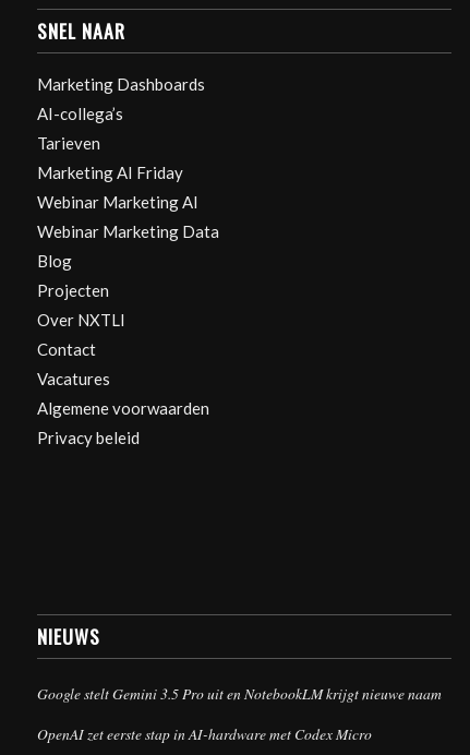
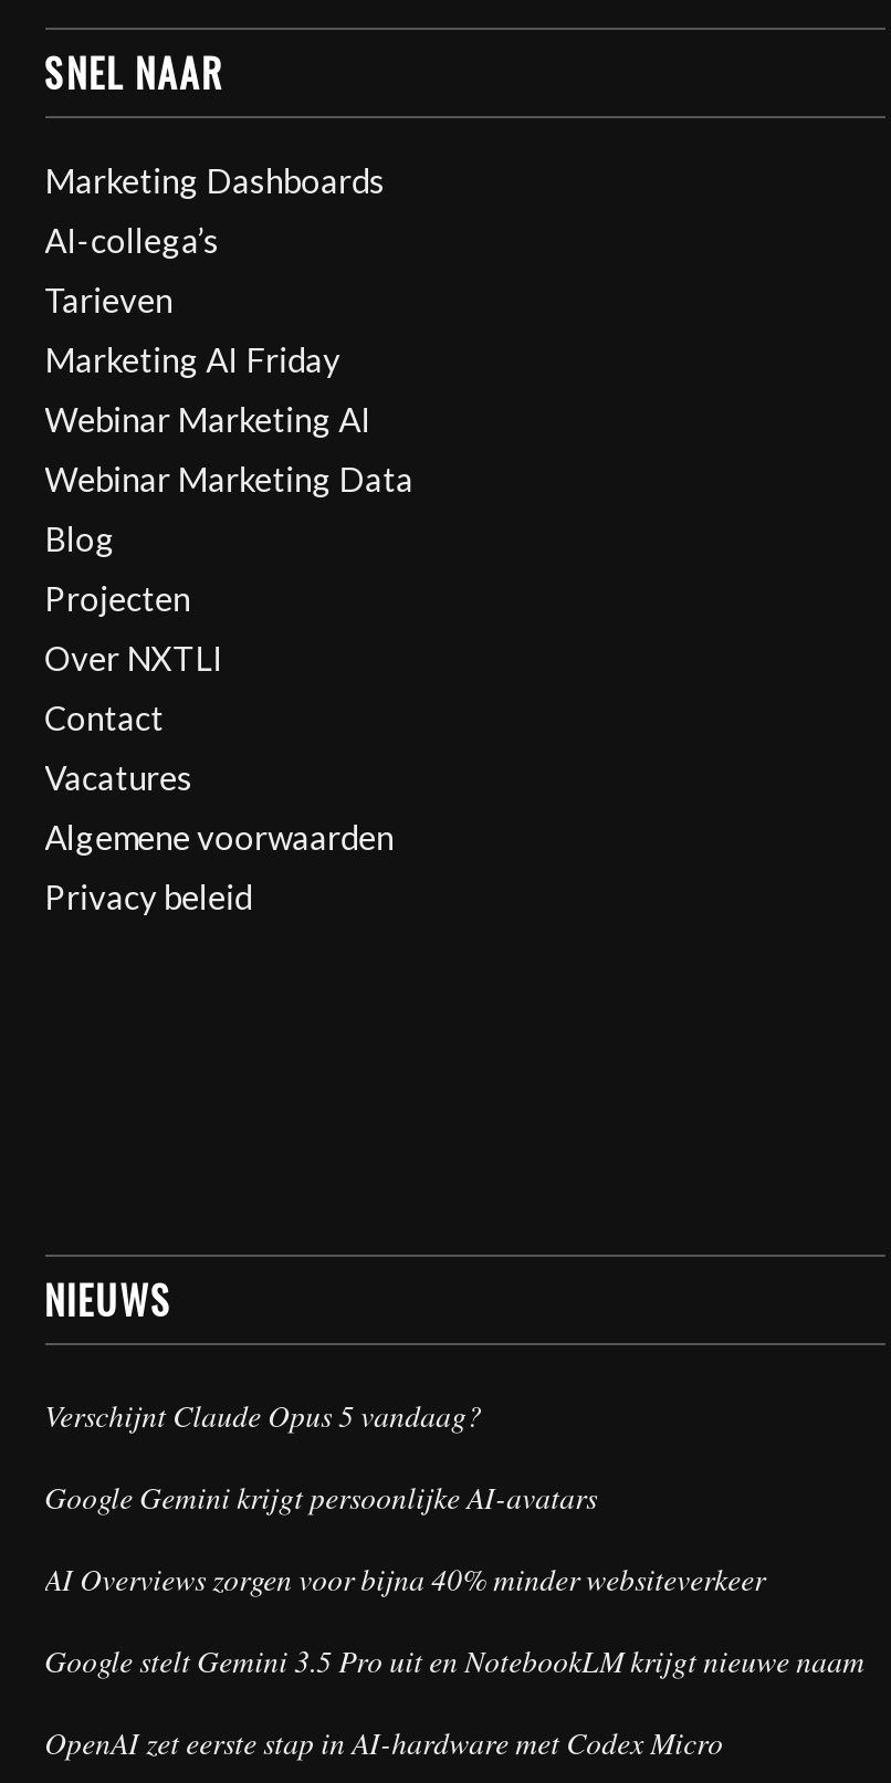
+ Verschijnt Claude Opus 5 vandaag?
+ Google Gemini krijgt persoonlijke AI-avatars
+ AI Overviews zorgen voor bijna 40% minder websiteverkeer
